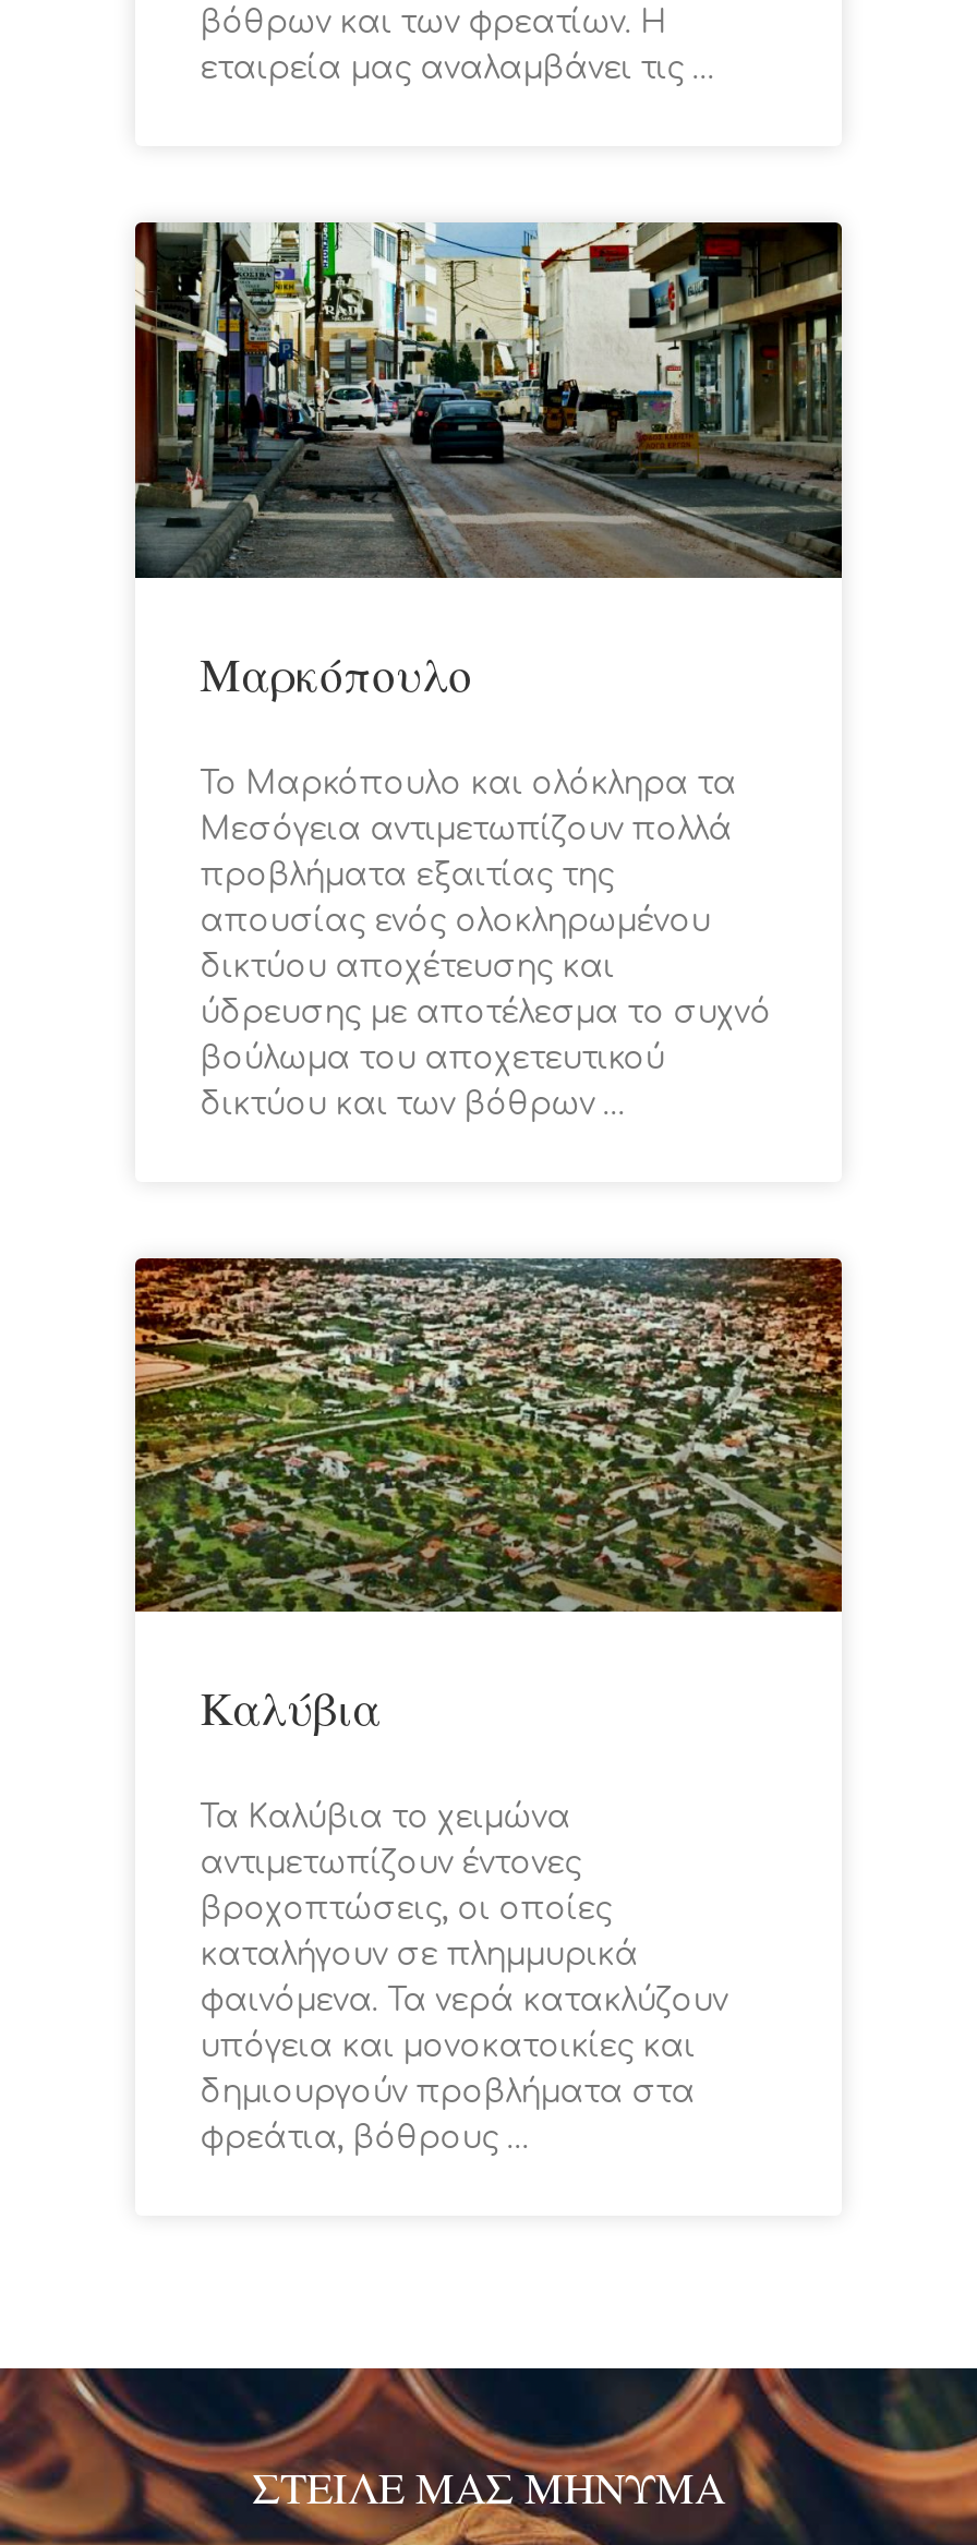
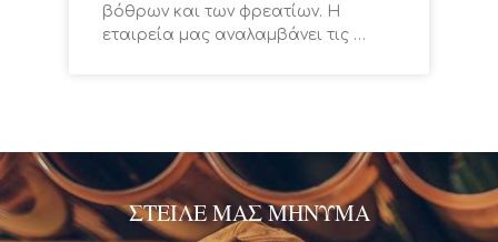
- [image]
- Μαρκόπουλο
- Το Μαρκόπουλο και ολόκληρα τα
- Μεσόγεια αντιμετωπίζουν πολλά
- προβλήματα εξαιτίας της
- απουσίας ενός ολοκληρωμένου
- δικτύου αποχέτευσης και
- ύδρευσης με αποτέλεσμα το συχνό
- βούλωμα του αποχετευτικού
- δικτύου και των βόθρων …

- [image]
- Καλύβια
- Τα Καλύβια το χειμώνα
- αντιμετωπίζουν έντονες
- βροχοπτώσεις, οι οποίες
- καταλήγουν σε πλημμυρικά
- φαινόμενα. Τα νερά κατακλύζουν
- υπόγεια και μονοκατοικίες και
- δημιουργούν προβλήματα στα
- φρεάτια, βόθρους …
